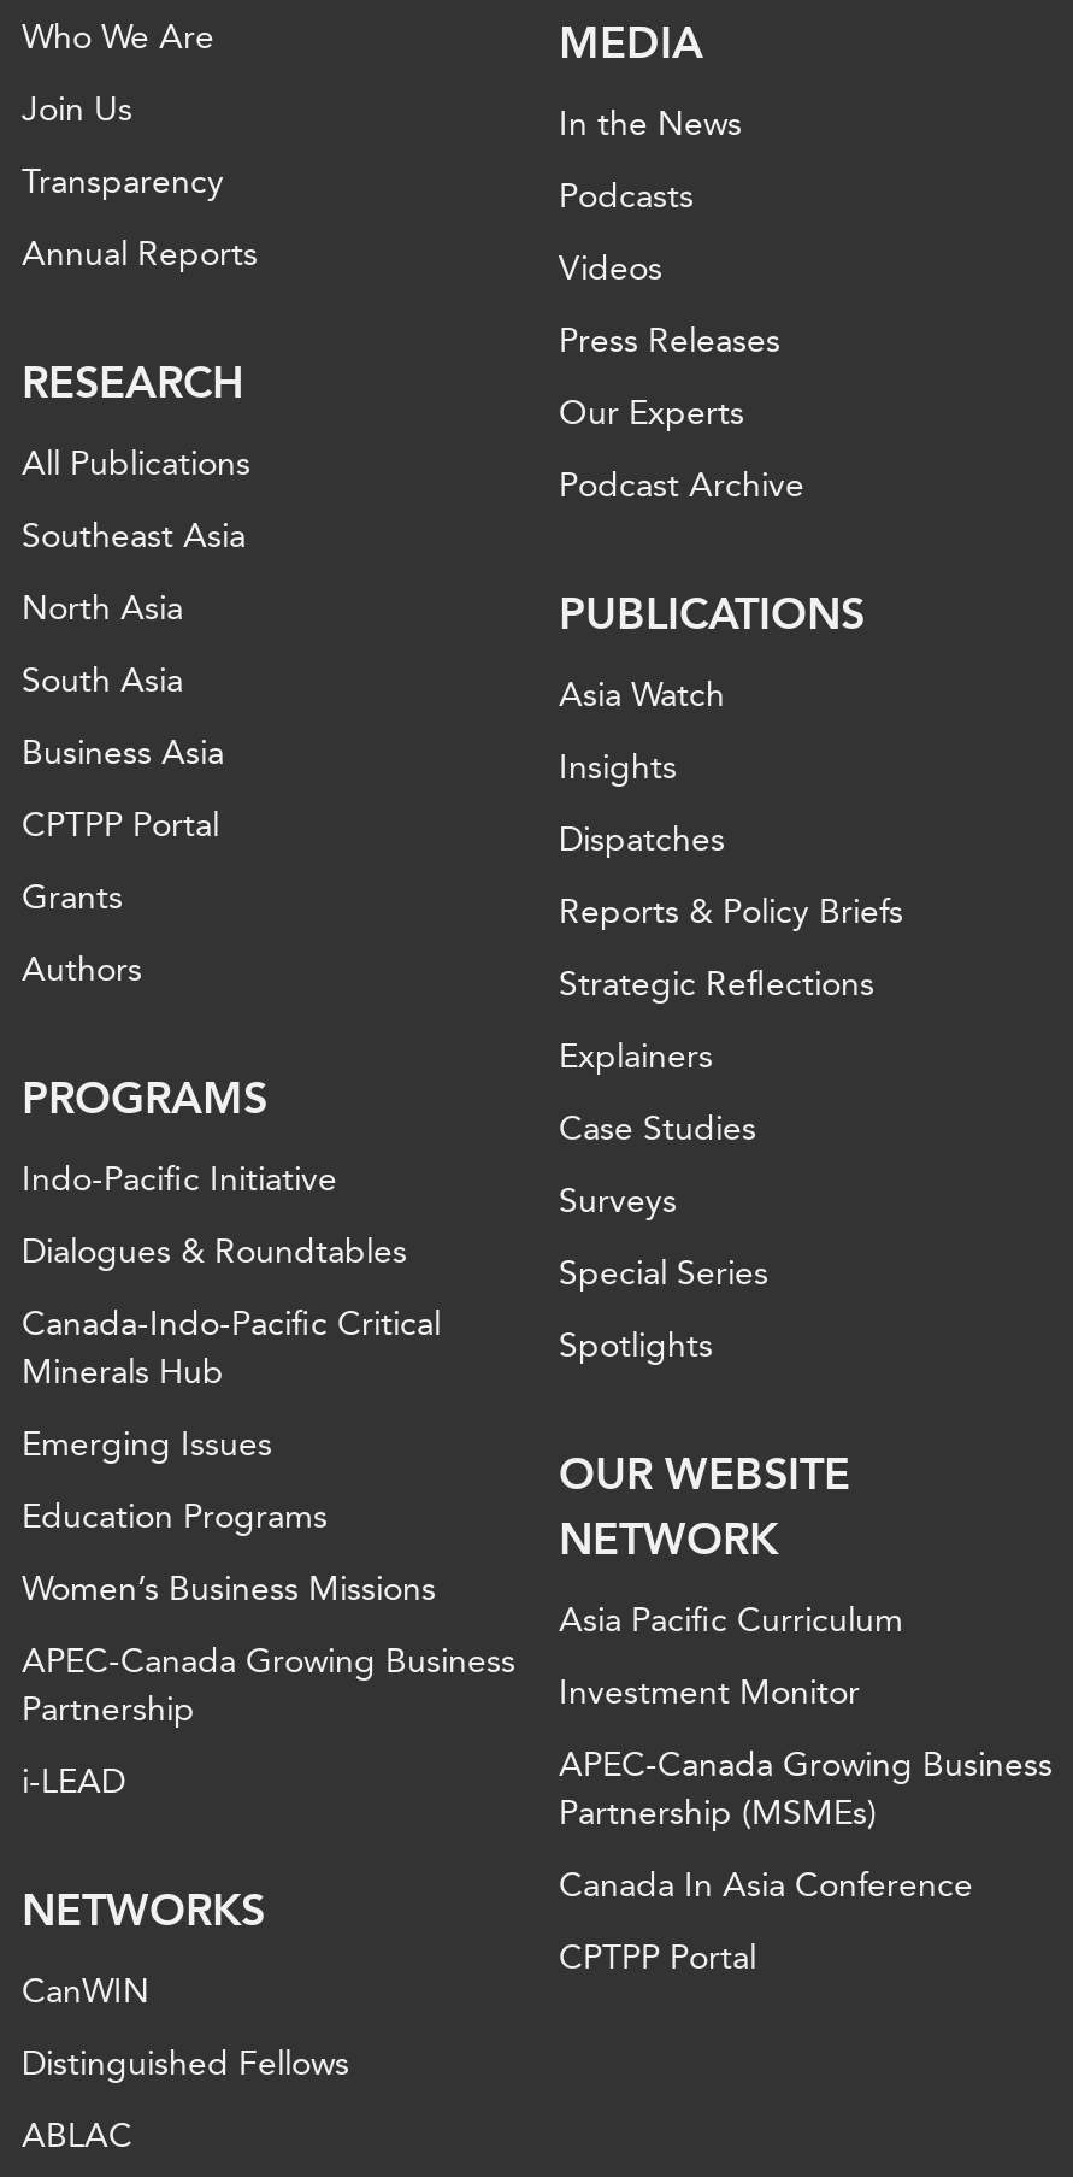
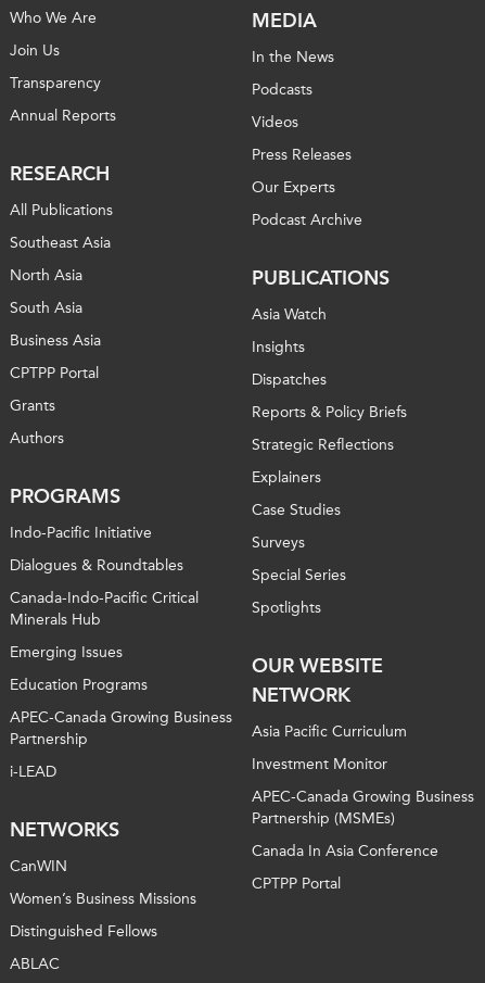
moved down: Women’s Business Missions

moved up: APEC-Canada Growing Business | Partnership | i-LEAD | NETWORKS | CanWIN
